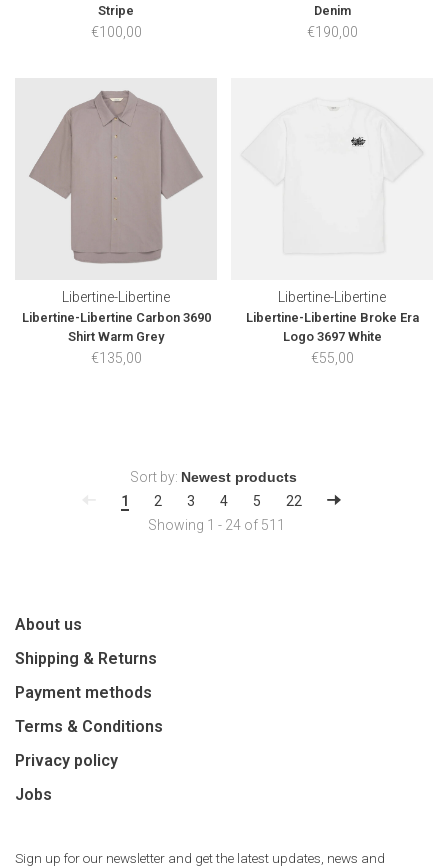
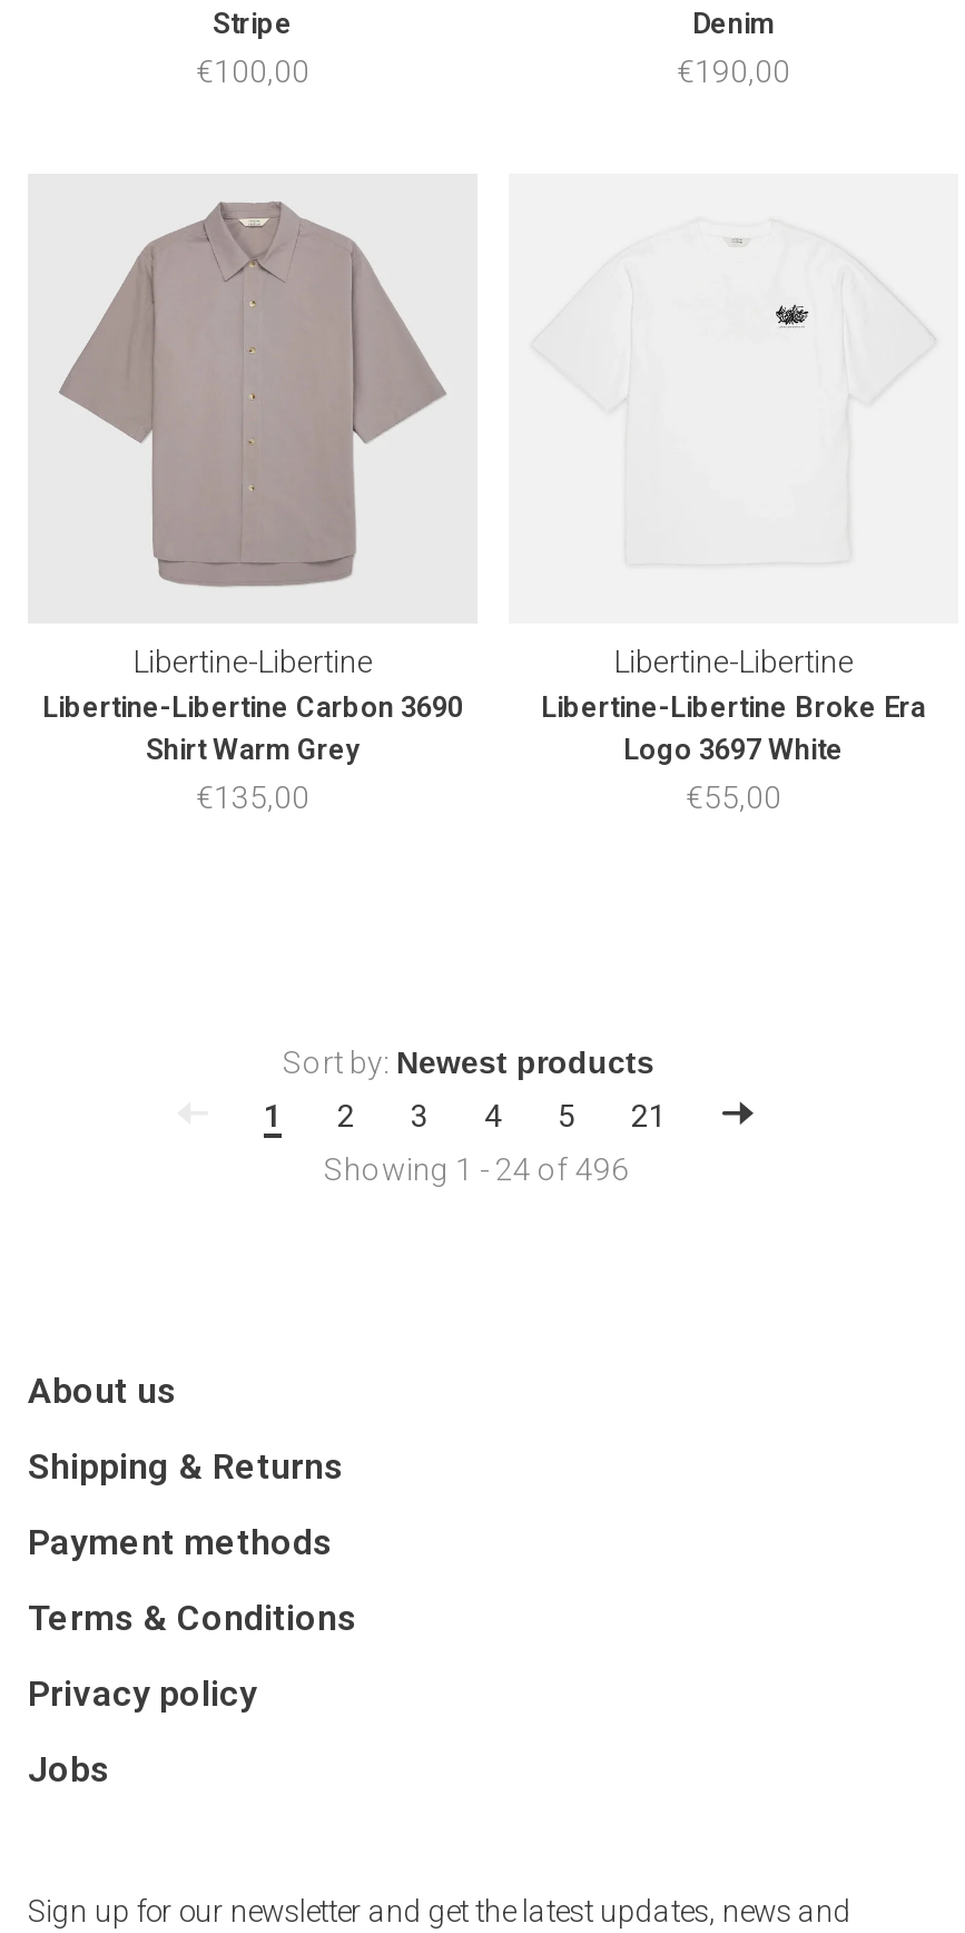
- 1 2 3 4 5 22
+ 1 2 3 4 5 21

- Showing 1 - 24 of 511
+ Showing 1 - 24 of 496
